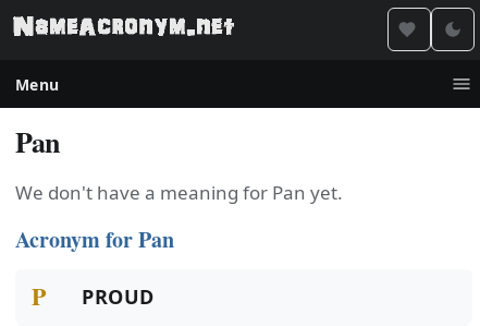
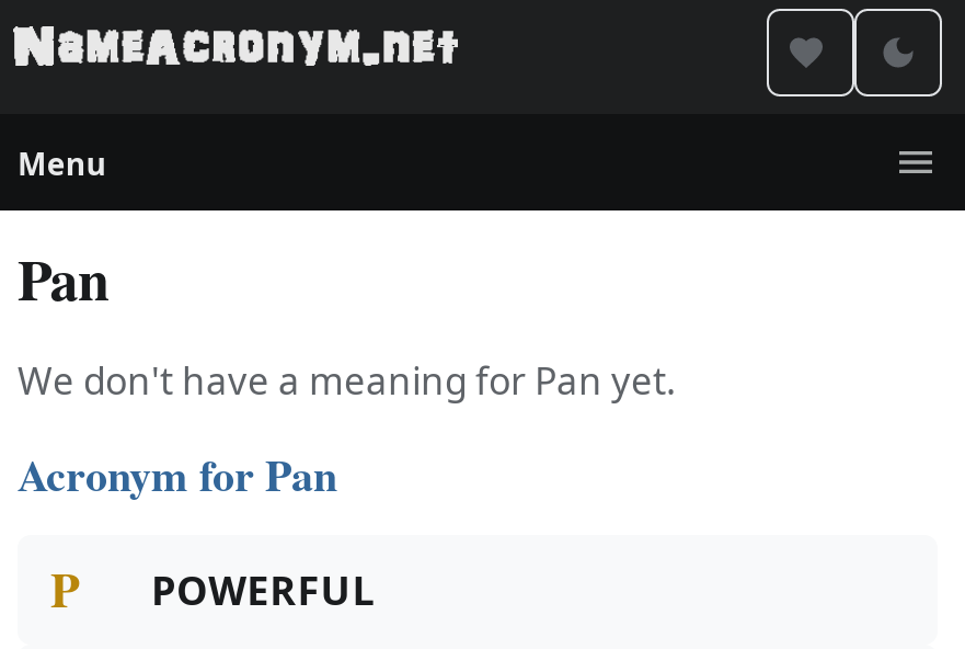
- PROUD
+ POWERFUL
